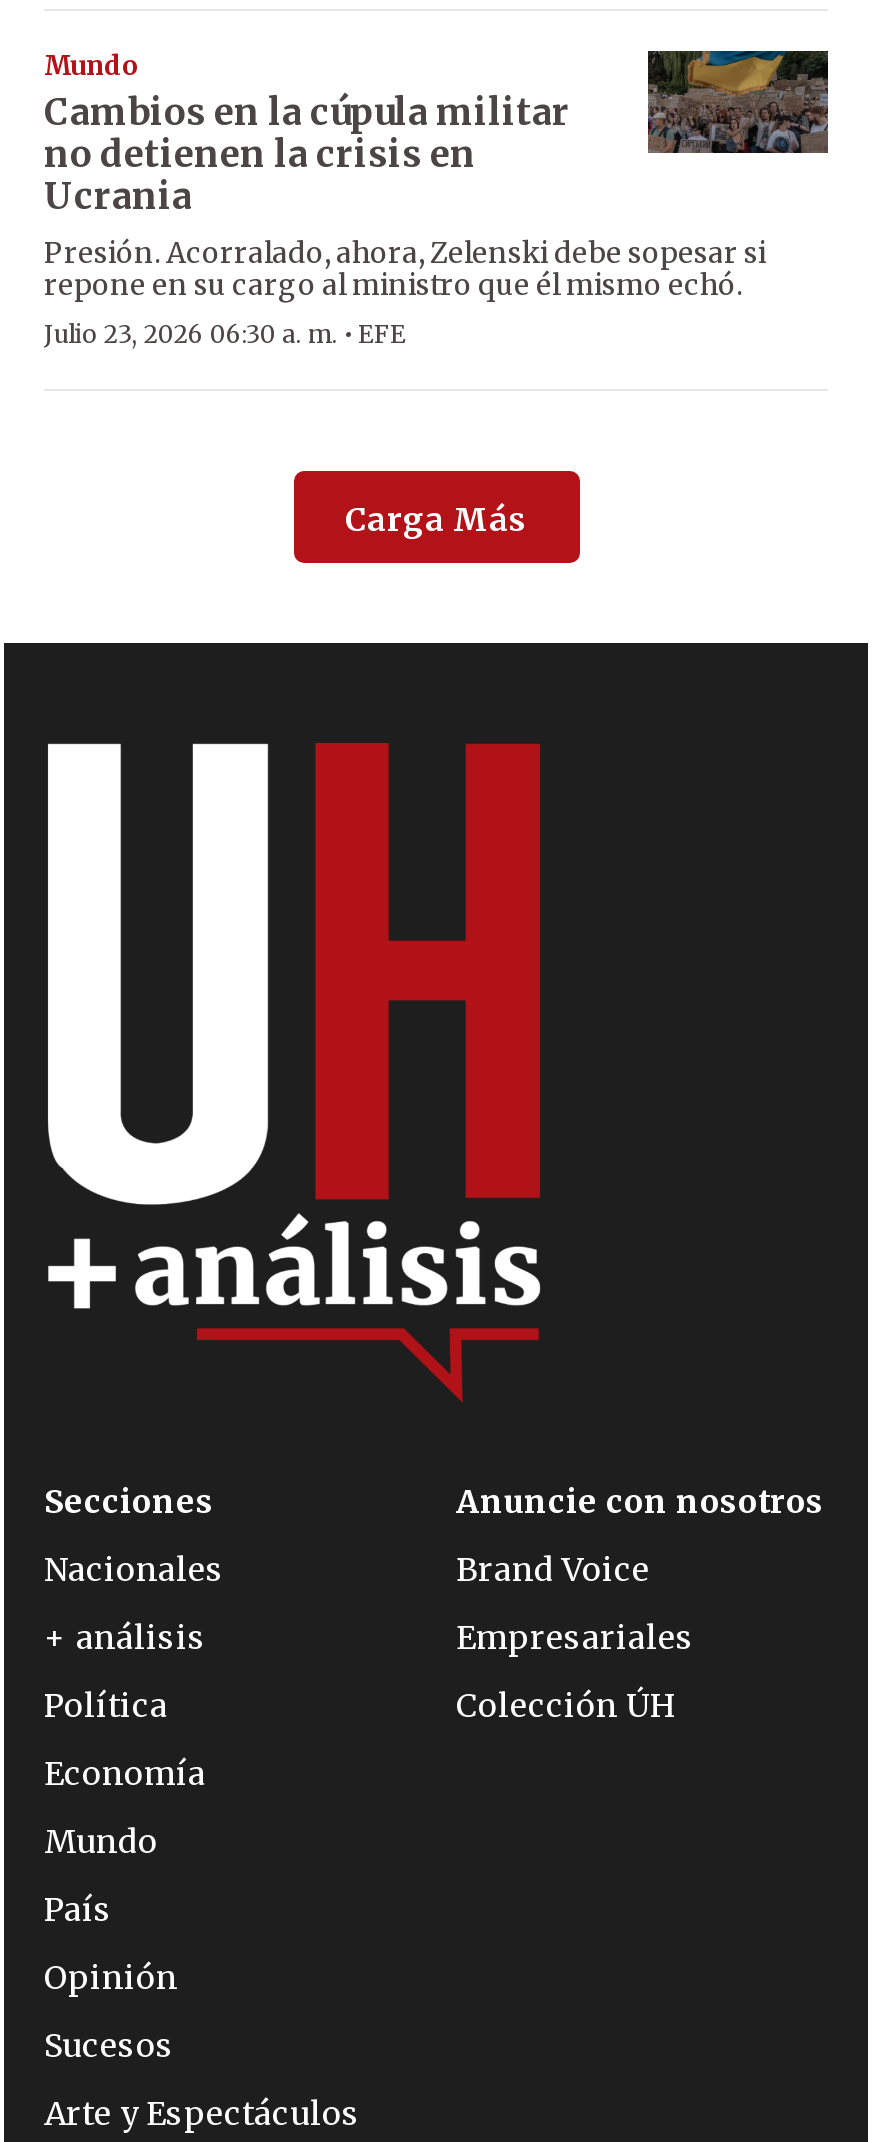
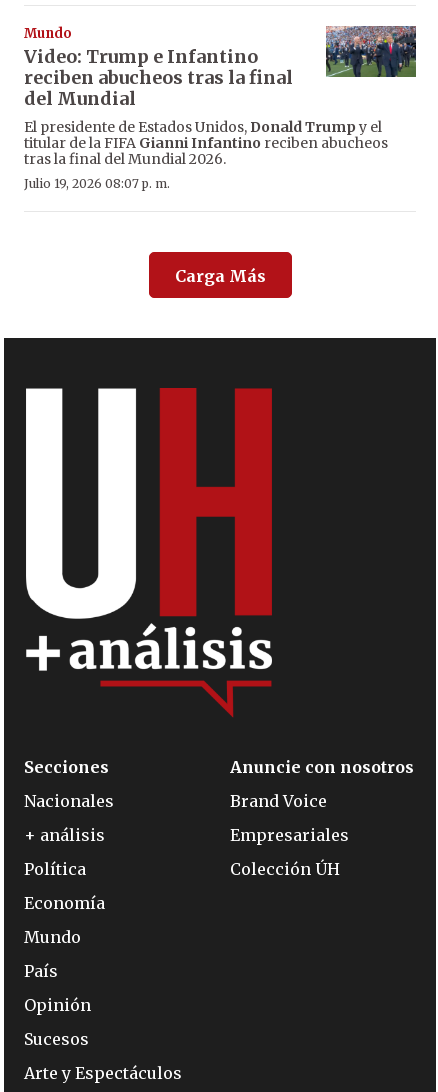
- [image]
- Cambios en la cúpula militar
- no detienen la crisis en
- Ucrania
- Presión. Acorralado, ahora, Zelenski debe sopesar si
- repone en su cargo al ministro que él mismo echó.
- Julio 23, 2026 06:30 a. m. · EFE
+ [image]
+ Video: Trump e Infantino
+ reciben abucheos tras la final
+ del Mundial
+ El presidente de Estados Unidos, Donald Trump y el
+ titular de la FIFA Gianni Infantino reciben abucheos
+ tras la final del Mundial 2026.
+ Julio 19, 2026 08:07 p. m.
